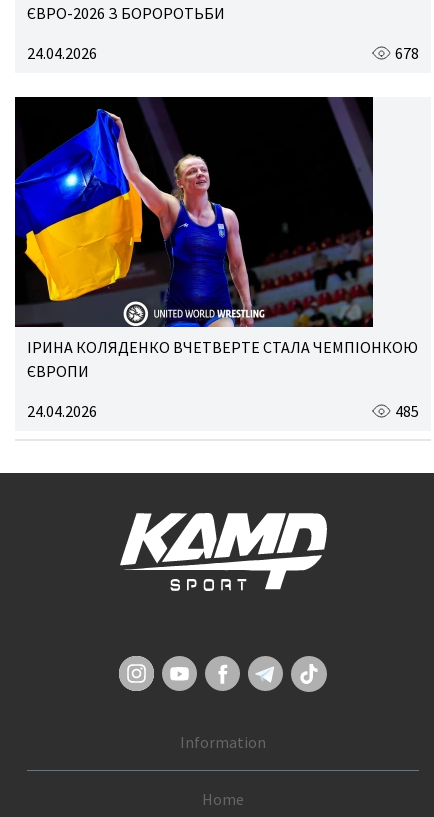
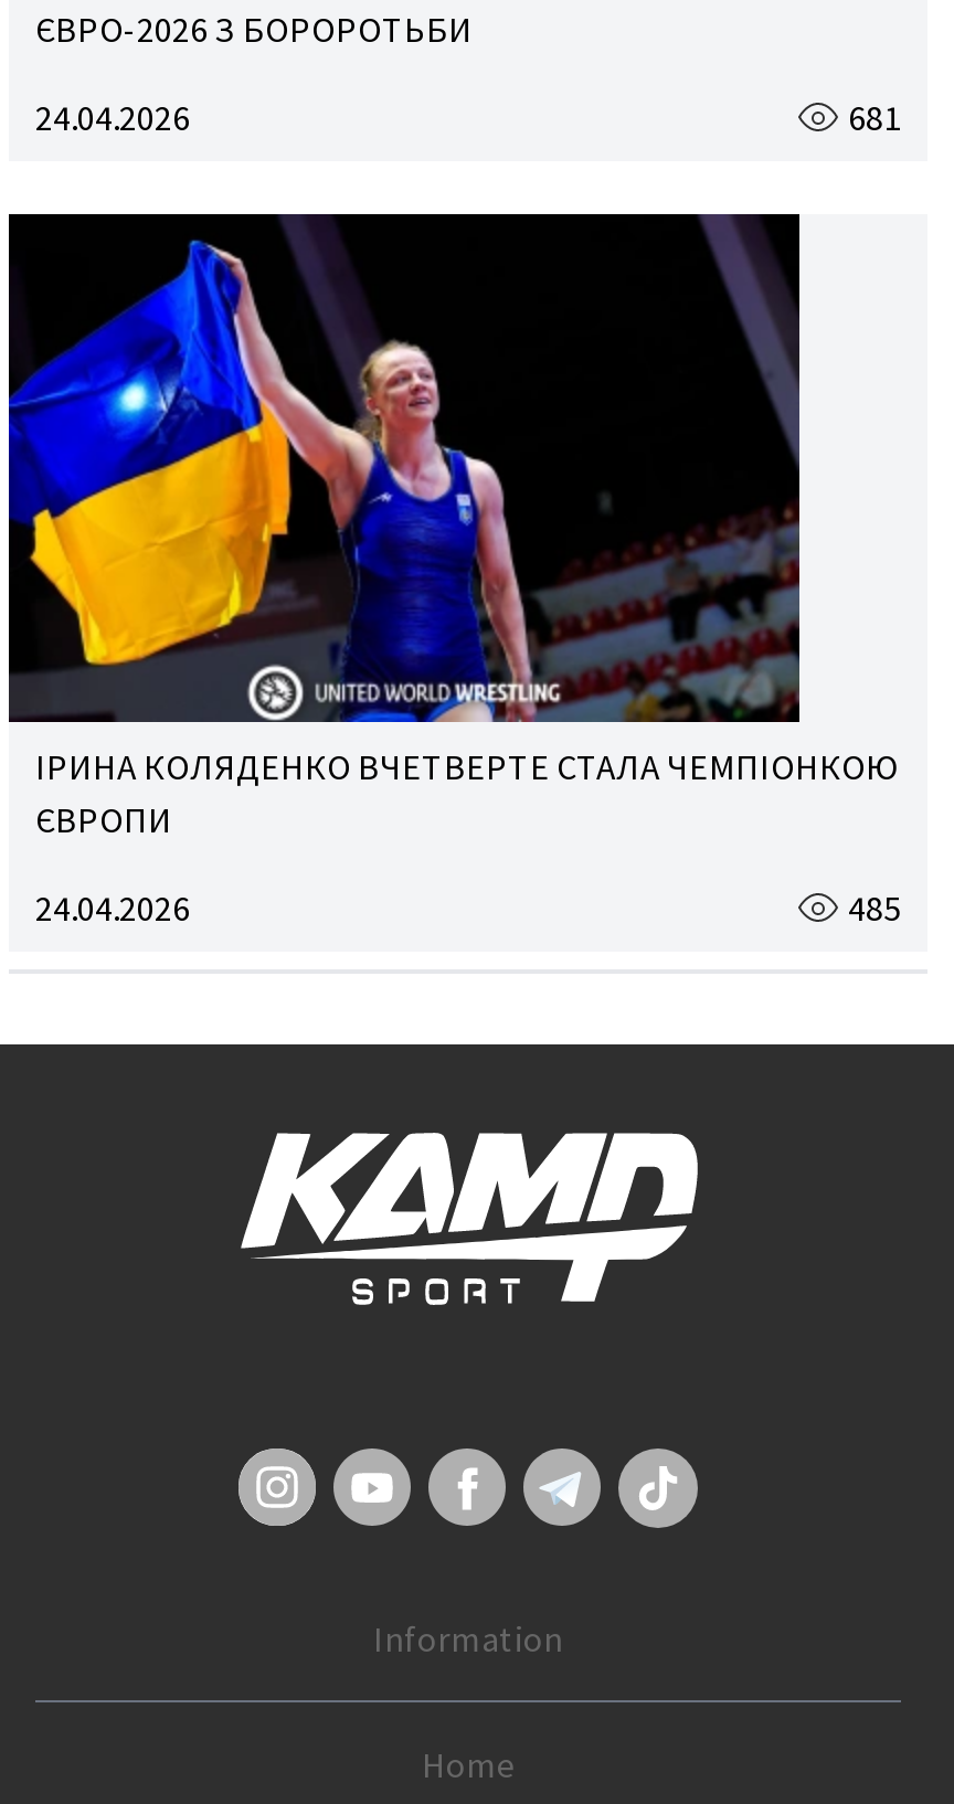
- 678
+ 681
